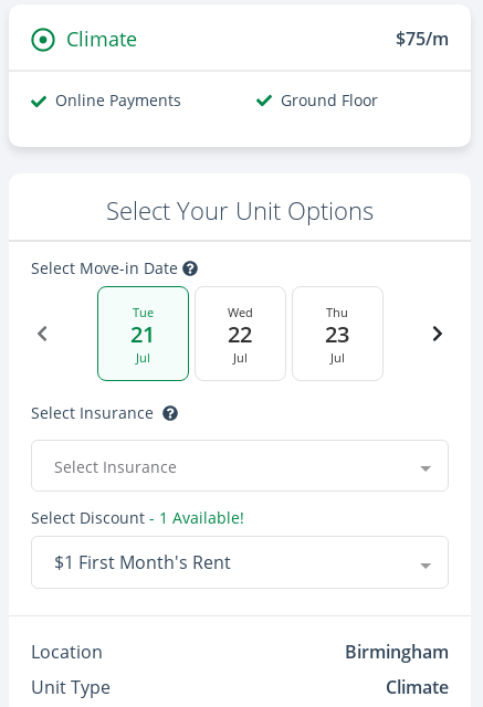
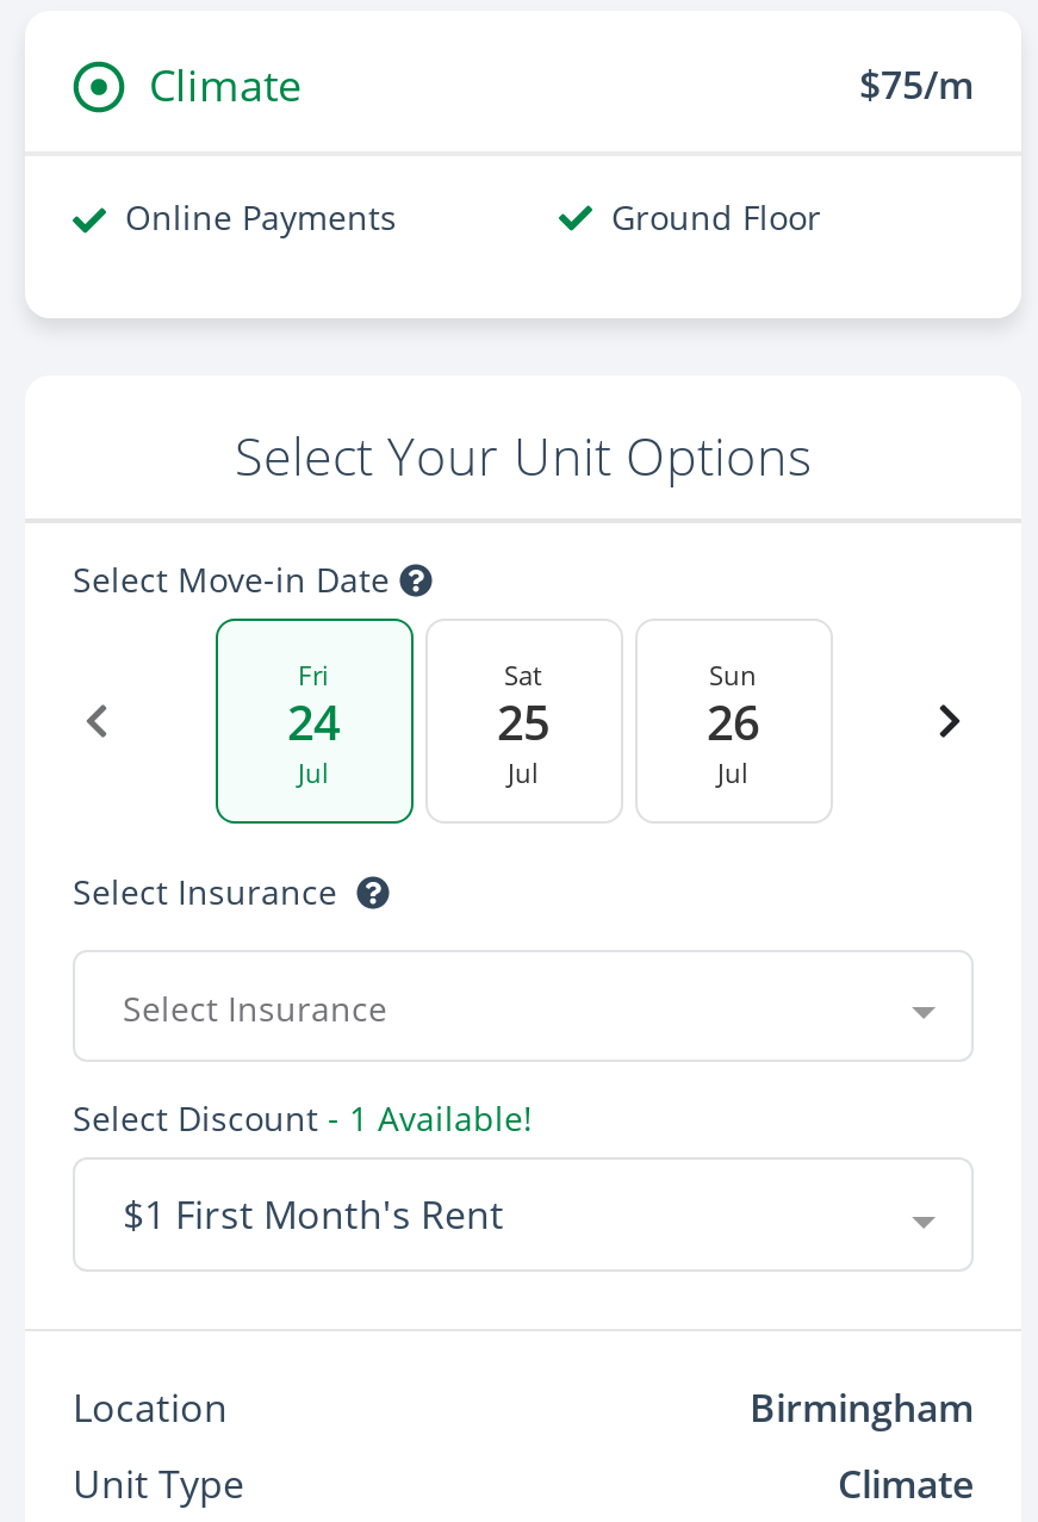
- Tue
- 21
+ Fri
+ 24

- Wed
- 22
+ Sat
+ 25

- Thu
- 23
+ Sun
+ 26
